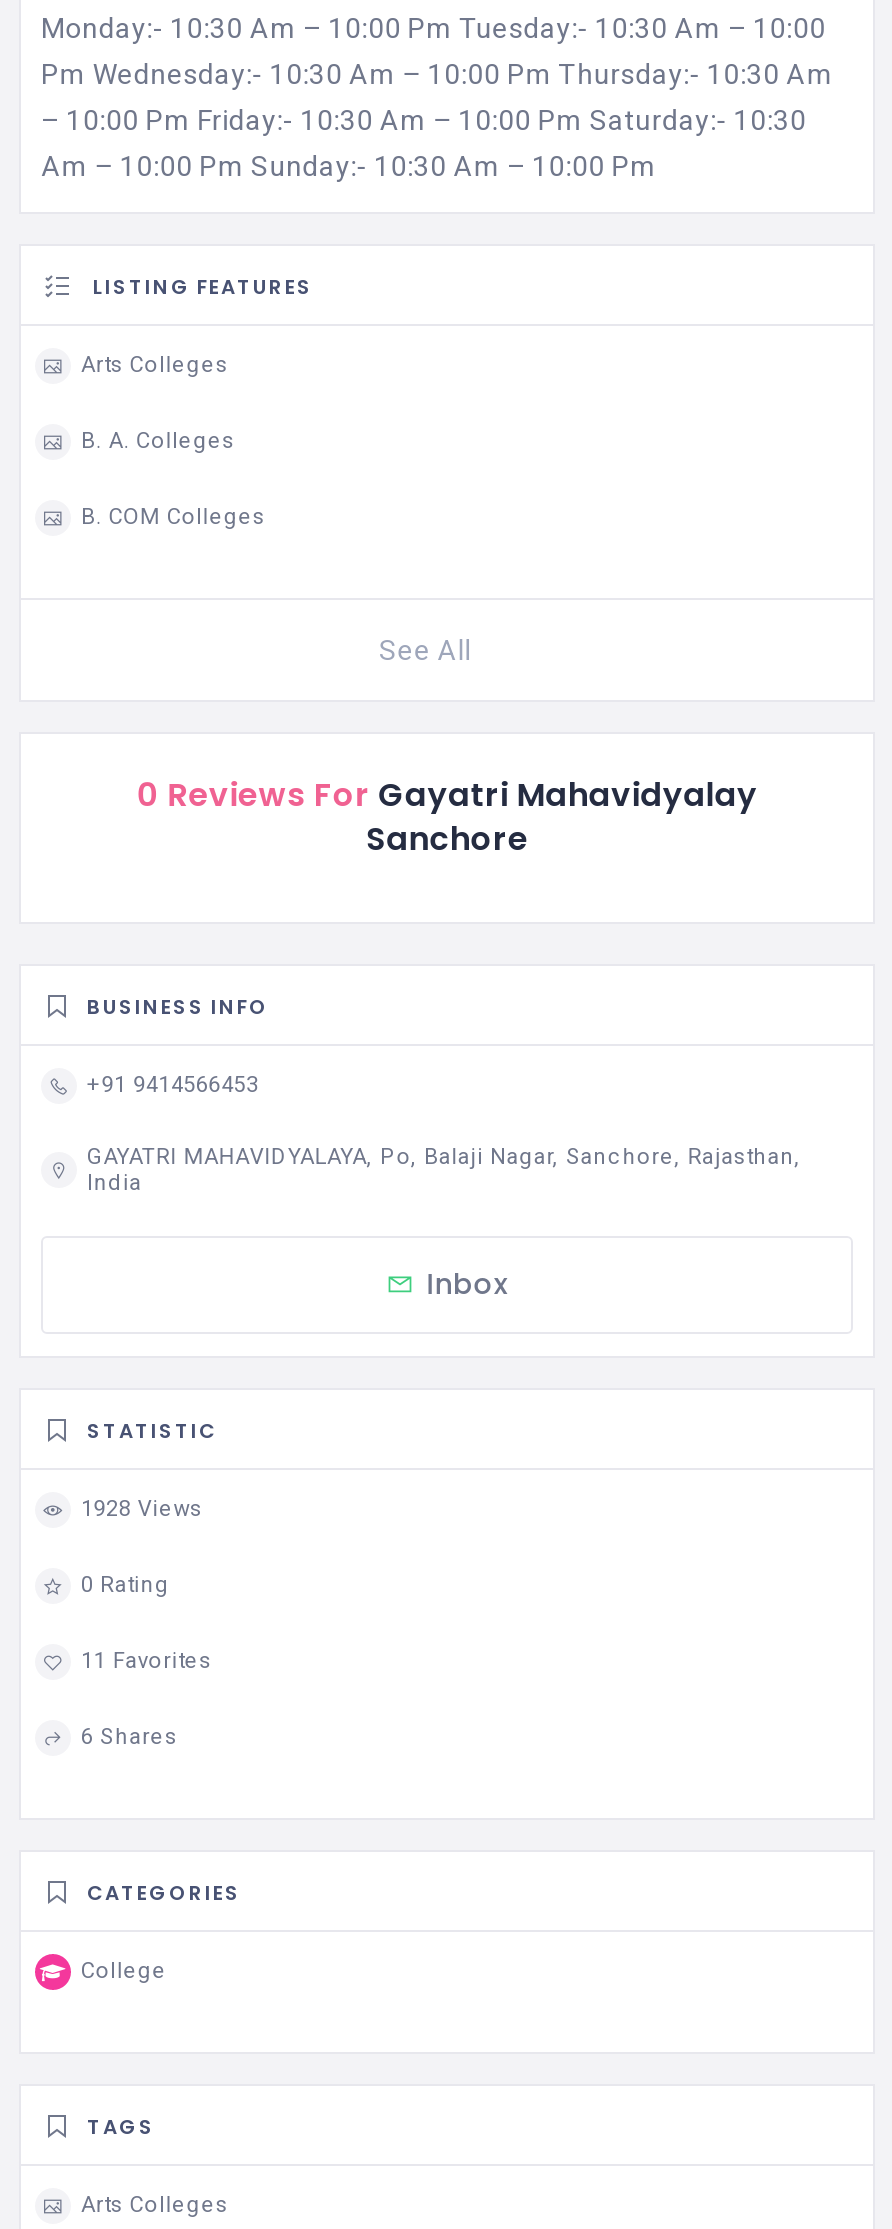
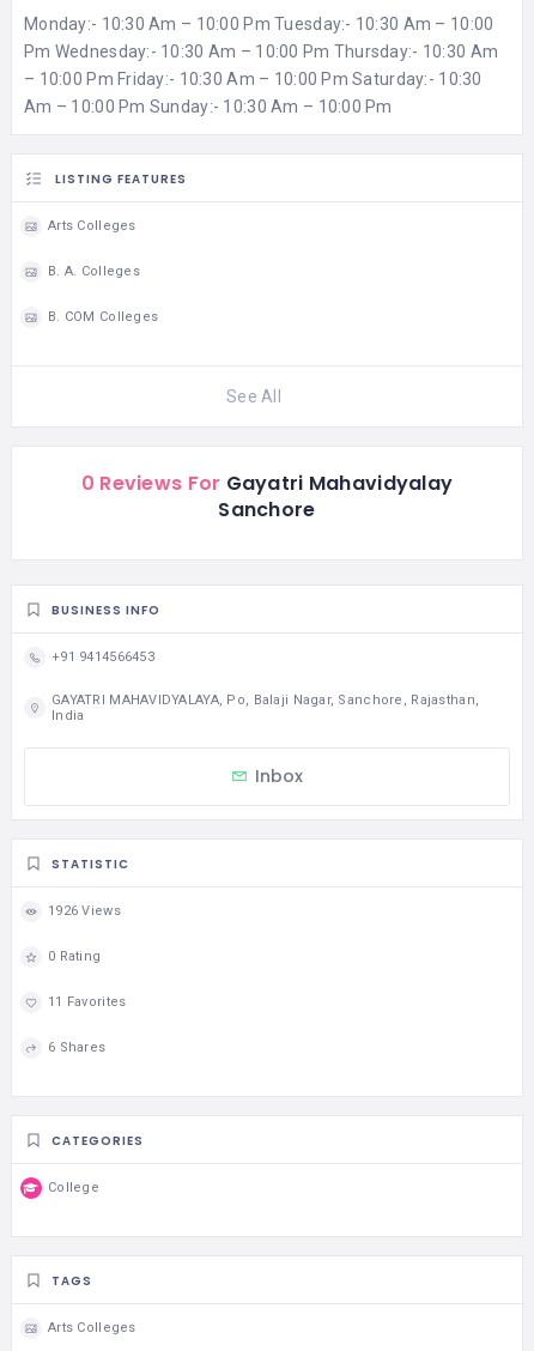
- 1928 Views
+ 1926 Views
